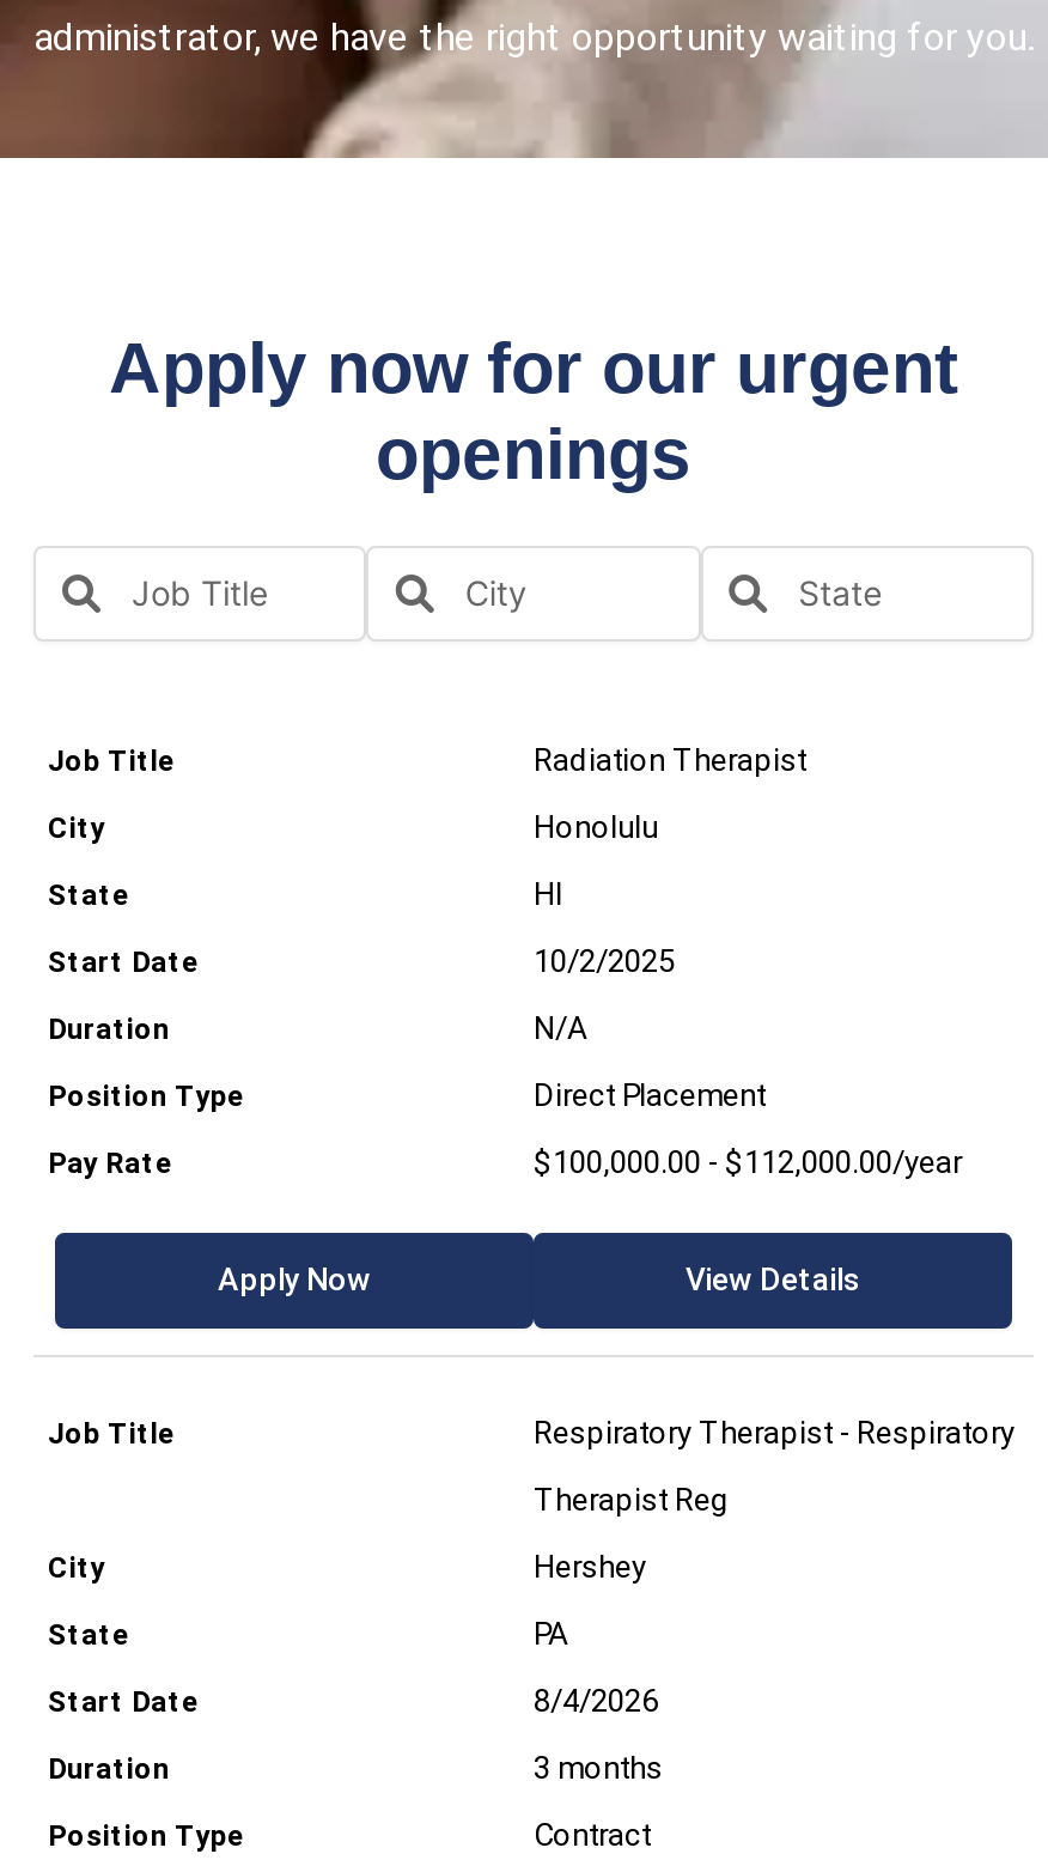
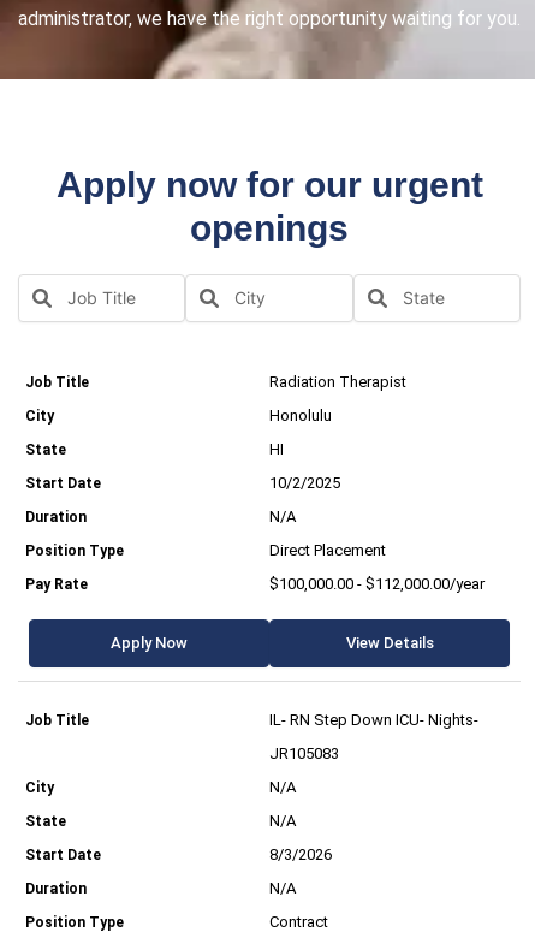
- Respiratory Therapist - Respiratory
+ IL- RN Step Down ICU- Nights-

- Therapist Reg
+ JR105083

- Hershey
+ N/A

- PA
+ N/A

- 8/4/2026
+ 8/3/2026

- 3 months
+ N/A
